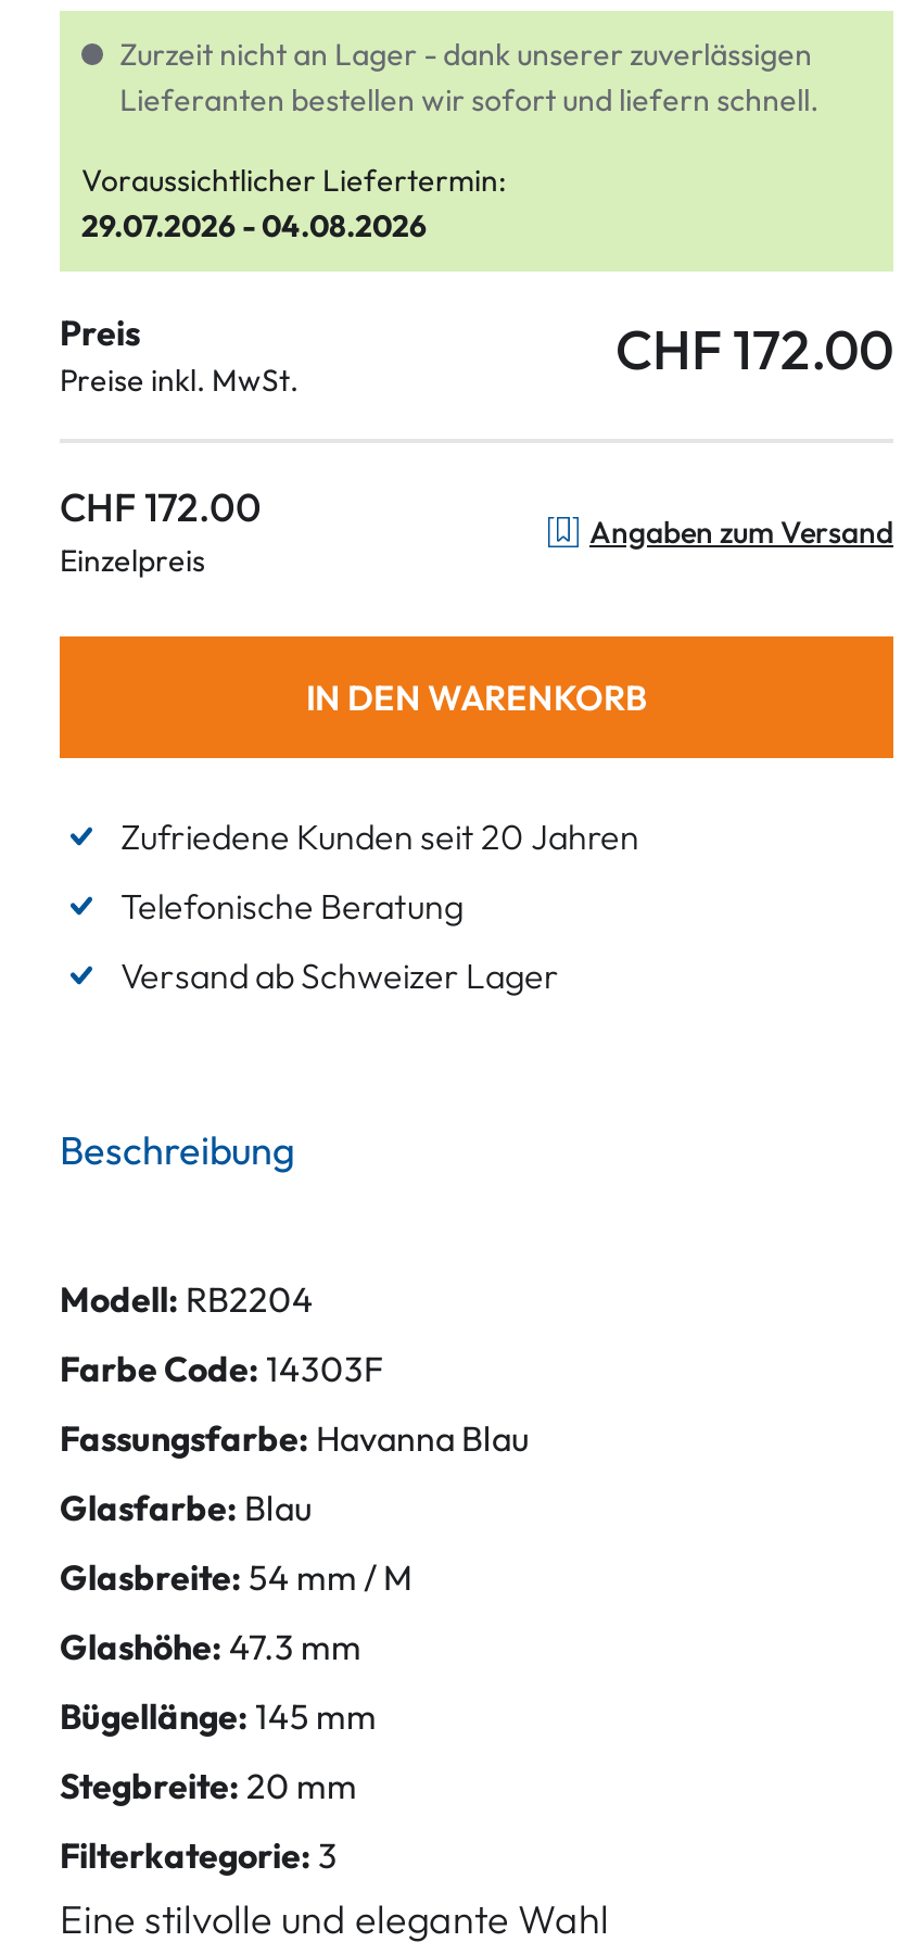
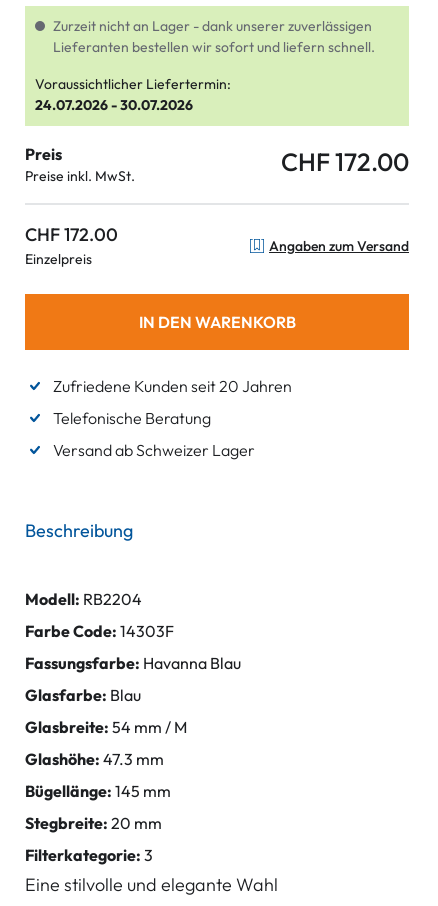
- 29.07.2026 - 04.08.2026
+ 24.07.2026 - 30.07.2026
